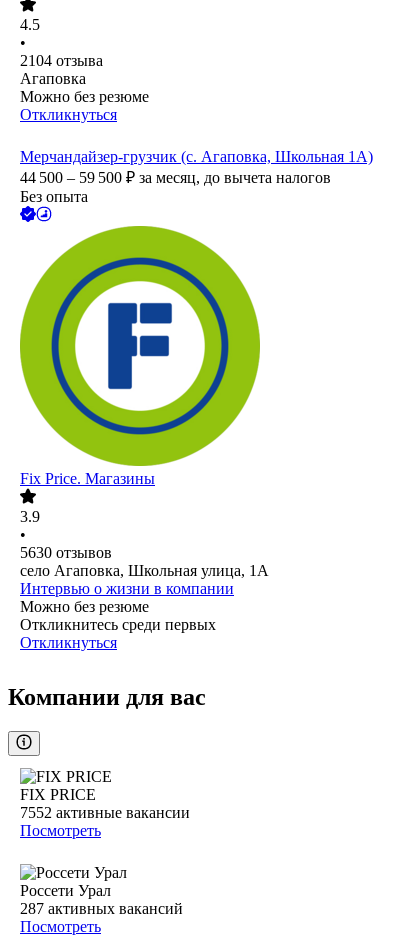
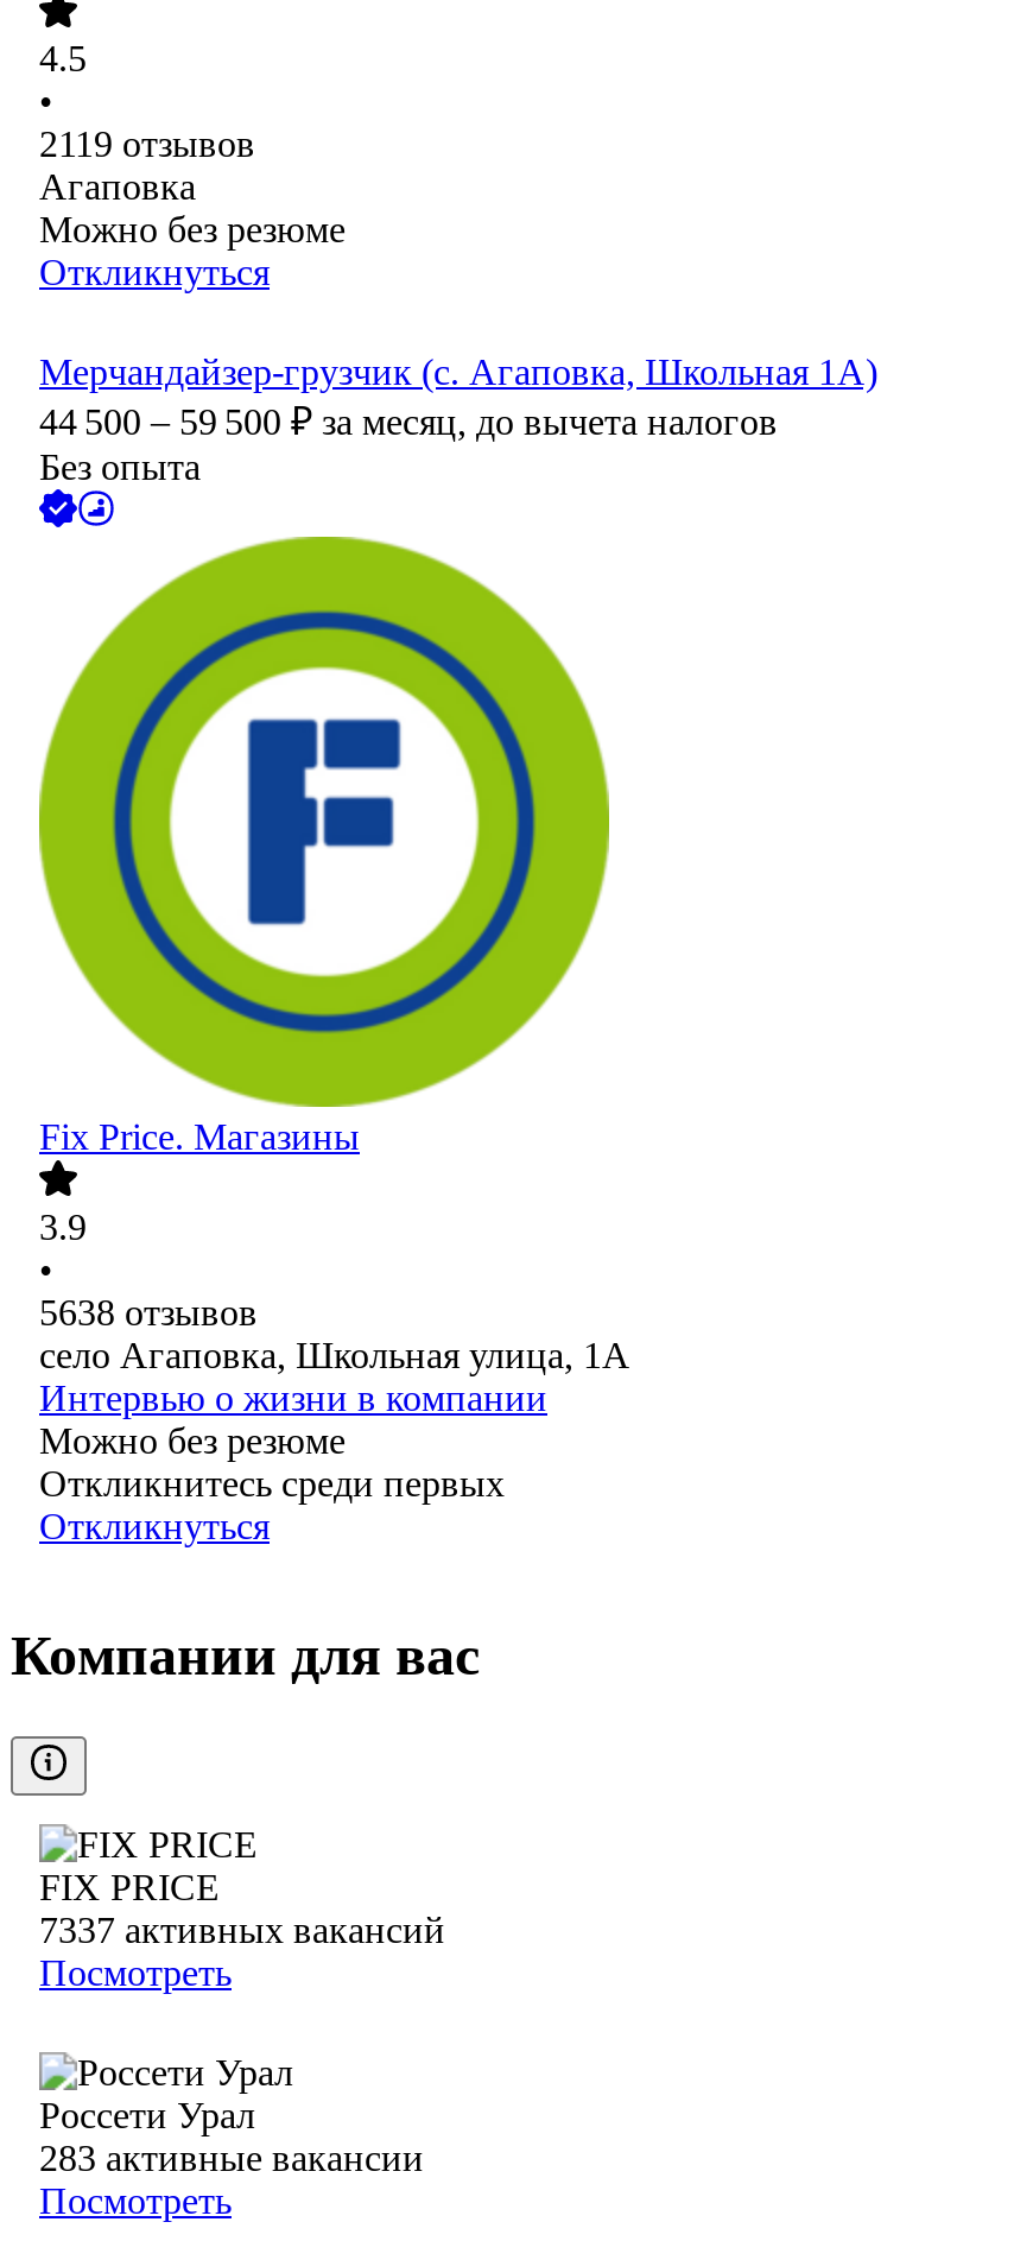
- 2104 отзыва
+ 2119 отзывов

- 5630 отзывов
+ 5638 отзывов

- 7552 активные вакансии
+ 7337 активных вакансий

- 287 активных вакансий
+ 283 активные вакансии
